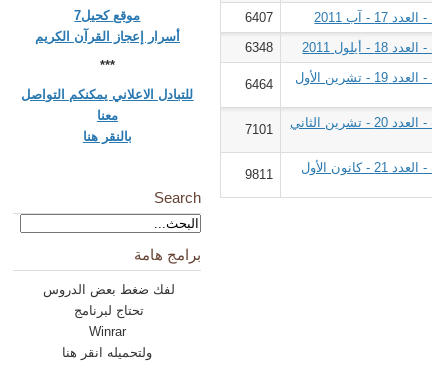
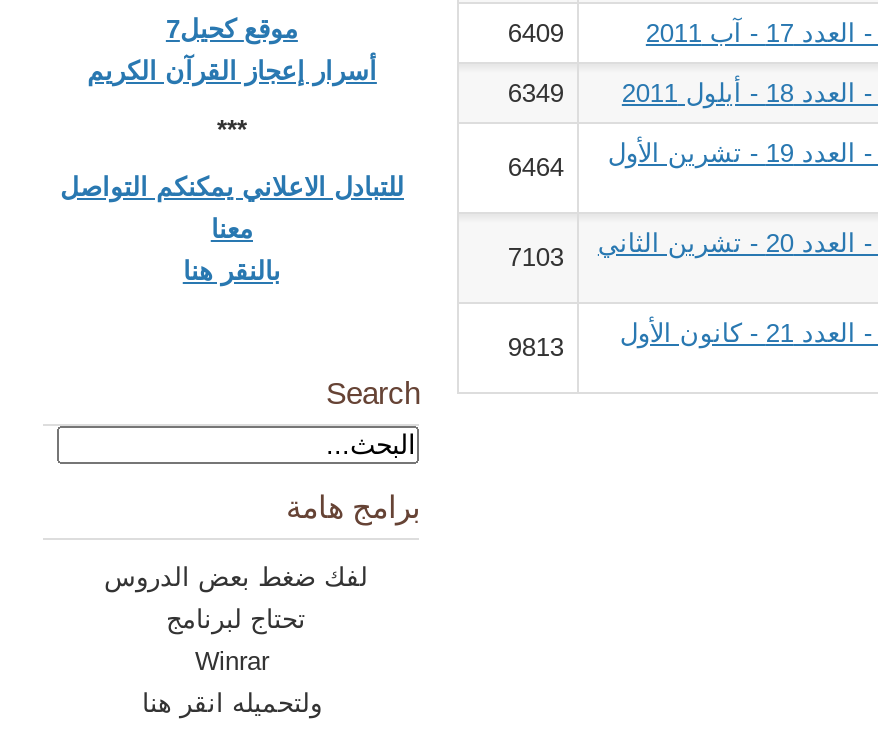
- 6407
+ 6409

- 6348
+ 6349

- 7101
+ 7103

- 9811
+ 9813
